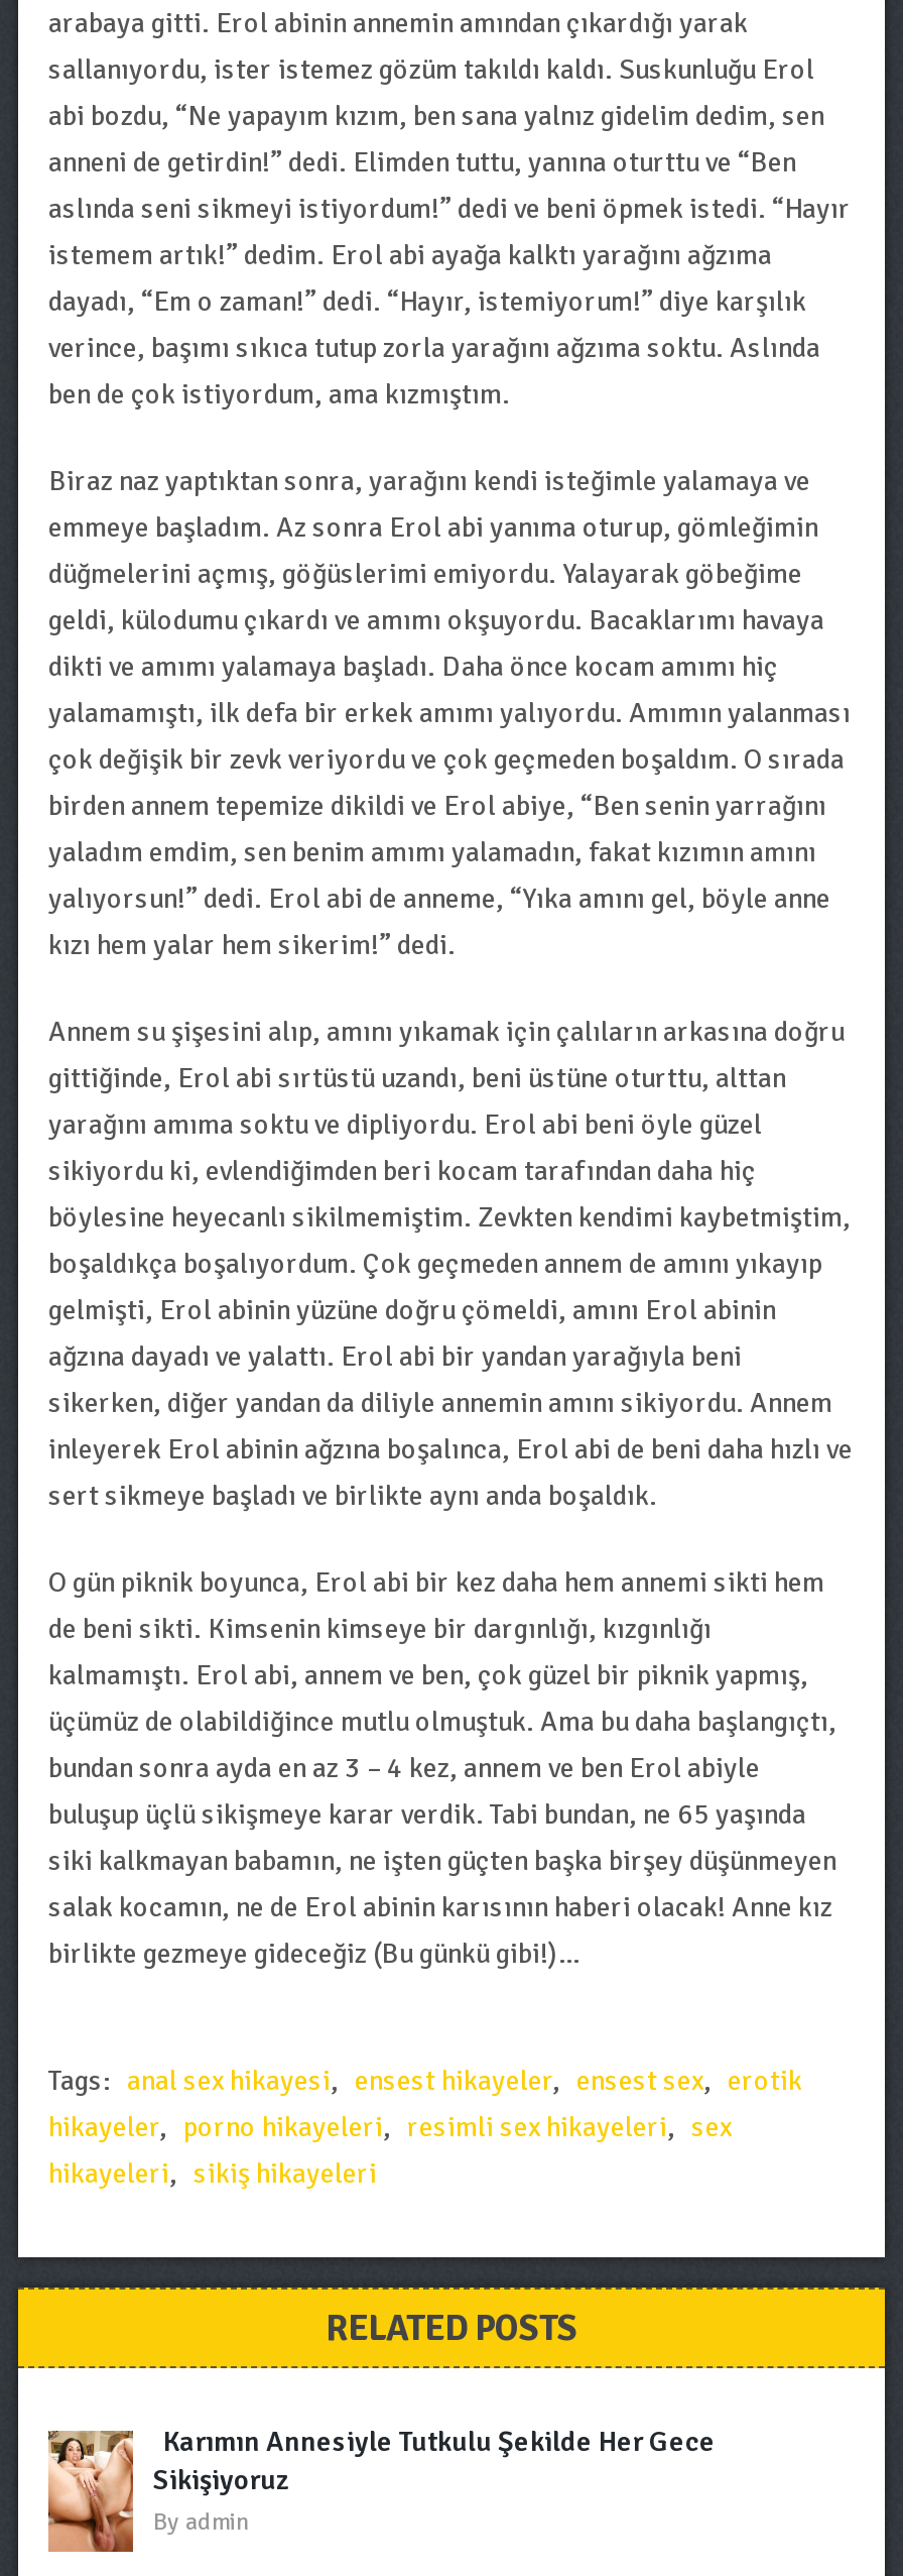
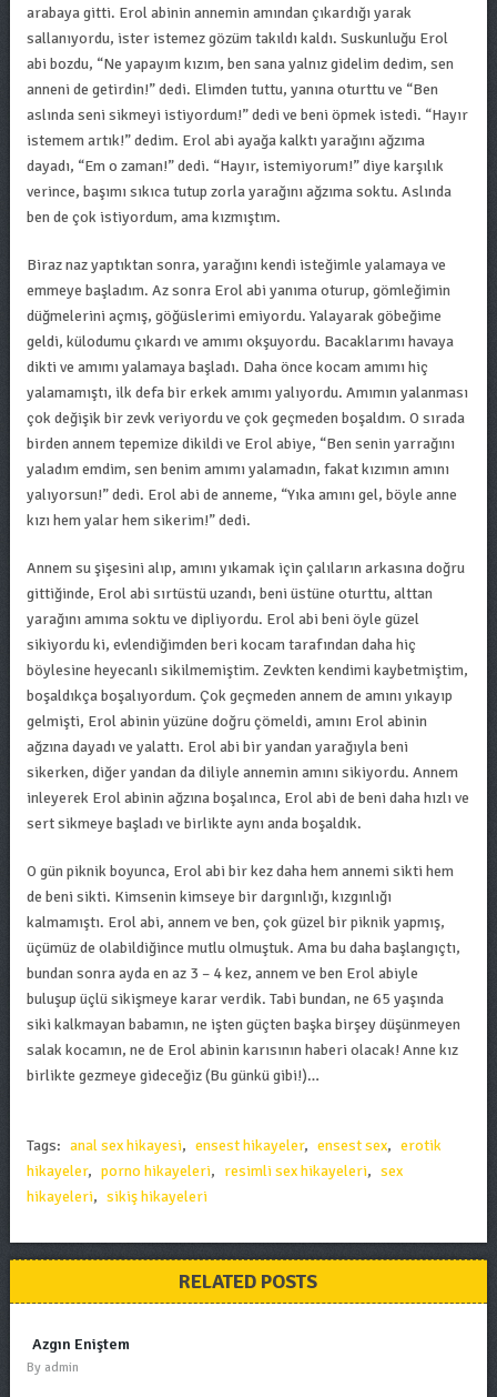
- Karımın Annesiyle Tutkulu Şekilde Her Gece
- Sikişiyoruz
+ Azgın Eniştem
